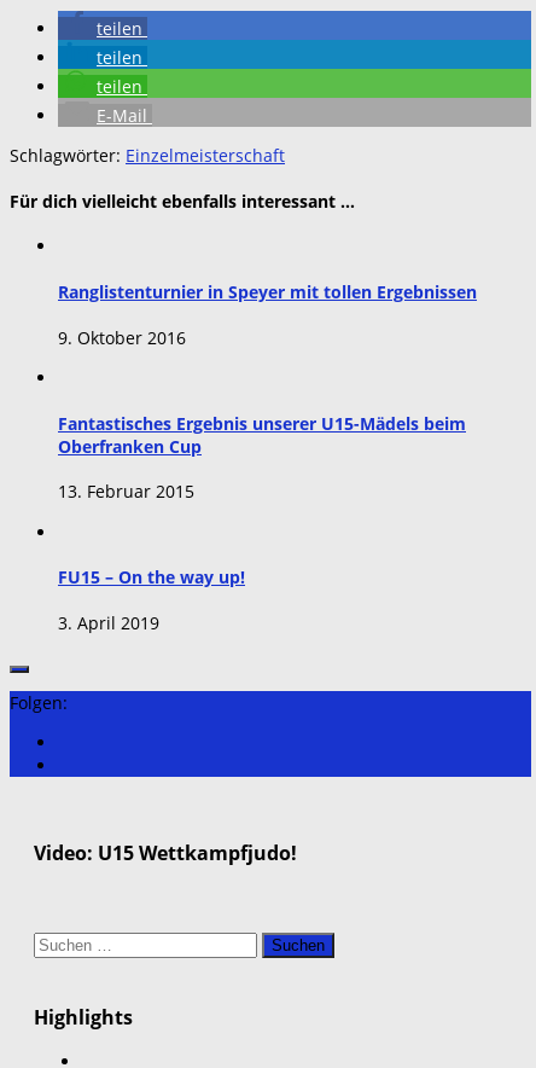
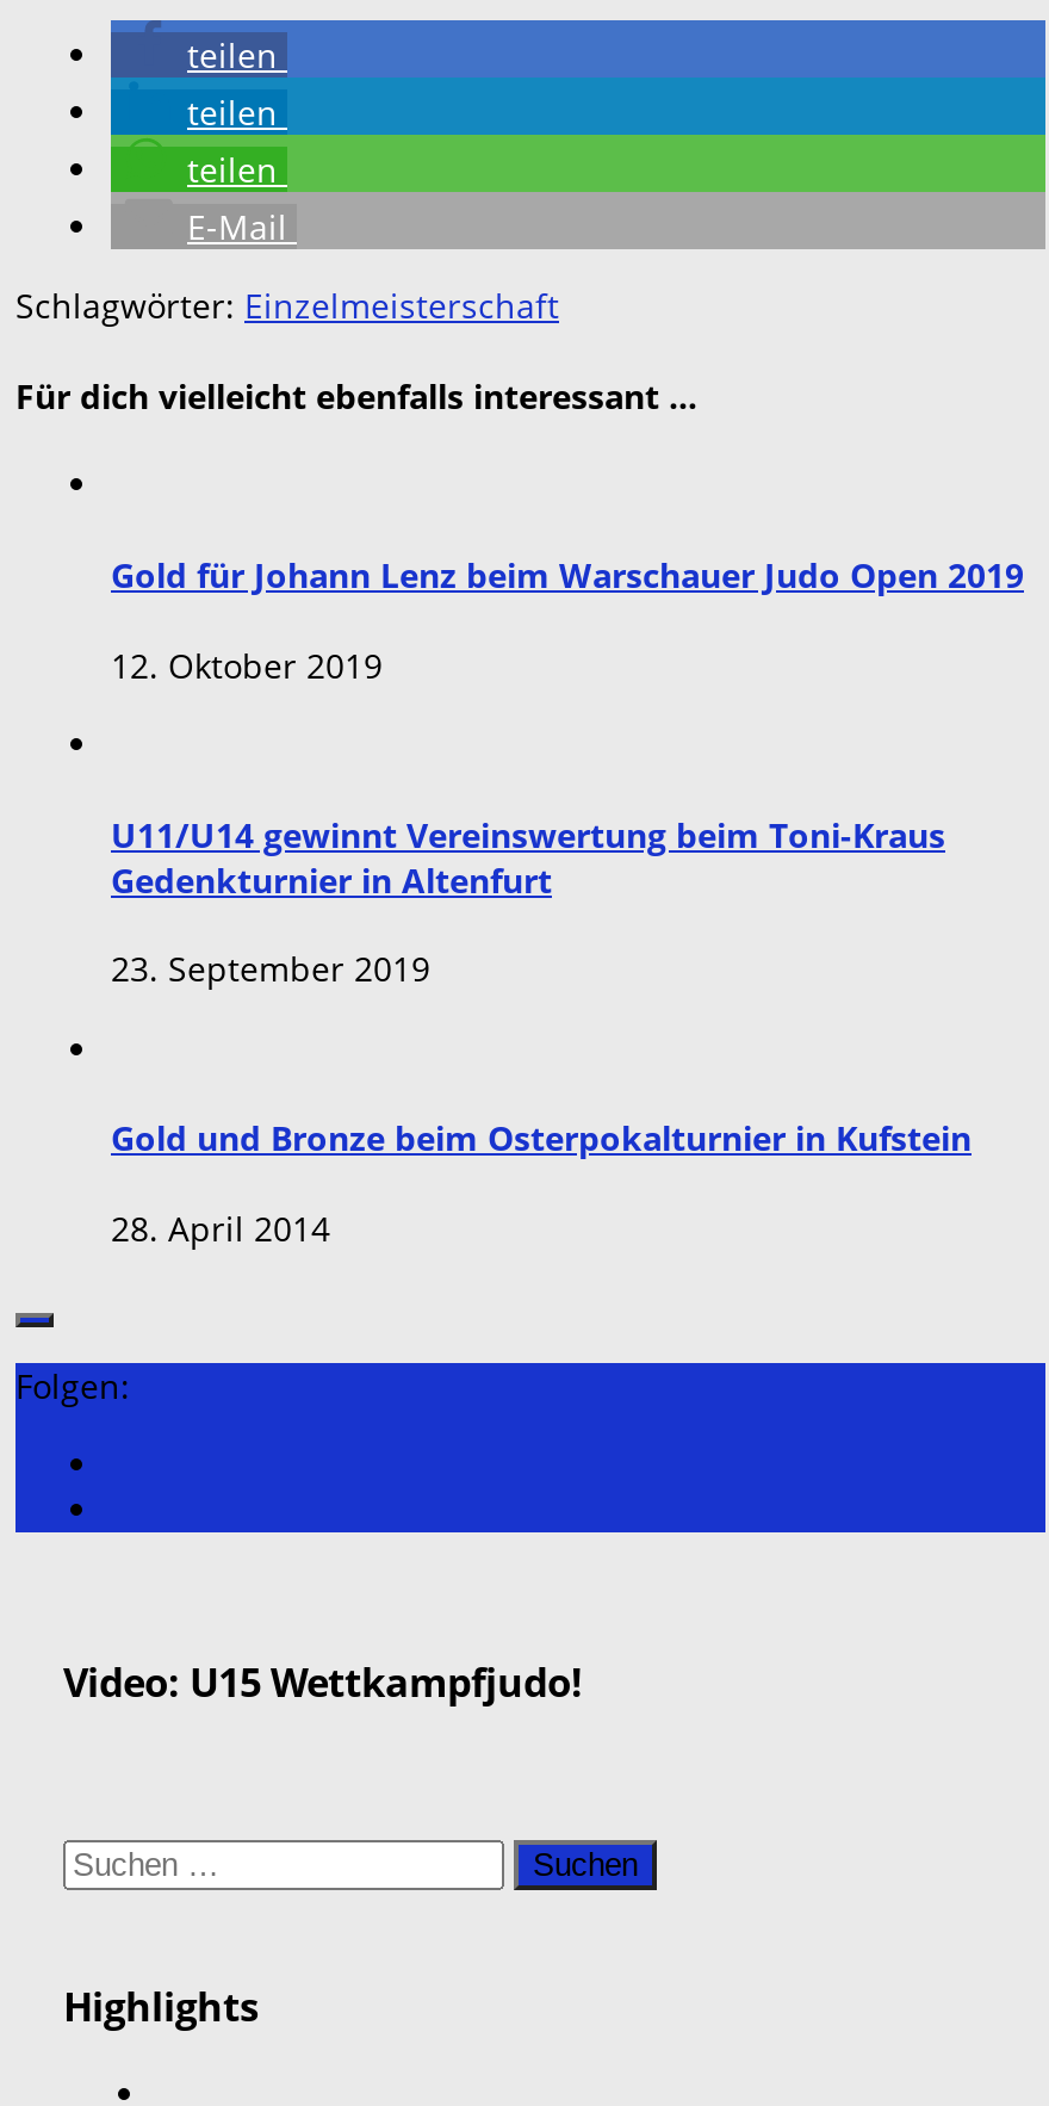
- Ranglistenturnier in Speyer mit tollen Ergebnissen
+ Gold für Johann Lenz beim Warschauer Judo Open 2019

- 9. Oktober 2016
+ 12. Oktober 2019

- Fantastisches Ergebnis unserer U15-Mädels beim
- Oberfranken Cup
+ U11/U14 gewinnt Vereinswertung beim Toni-Kraus
+ Gedenkturnier in Altenfurt

- 13. Februar 2015
+ 23. September 2019

- FU15 – On the way up!
+ Gold und Bronze beim Osterpokalturnier in Kufstein

- 3. April 2019
+ 28. April 2014
